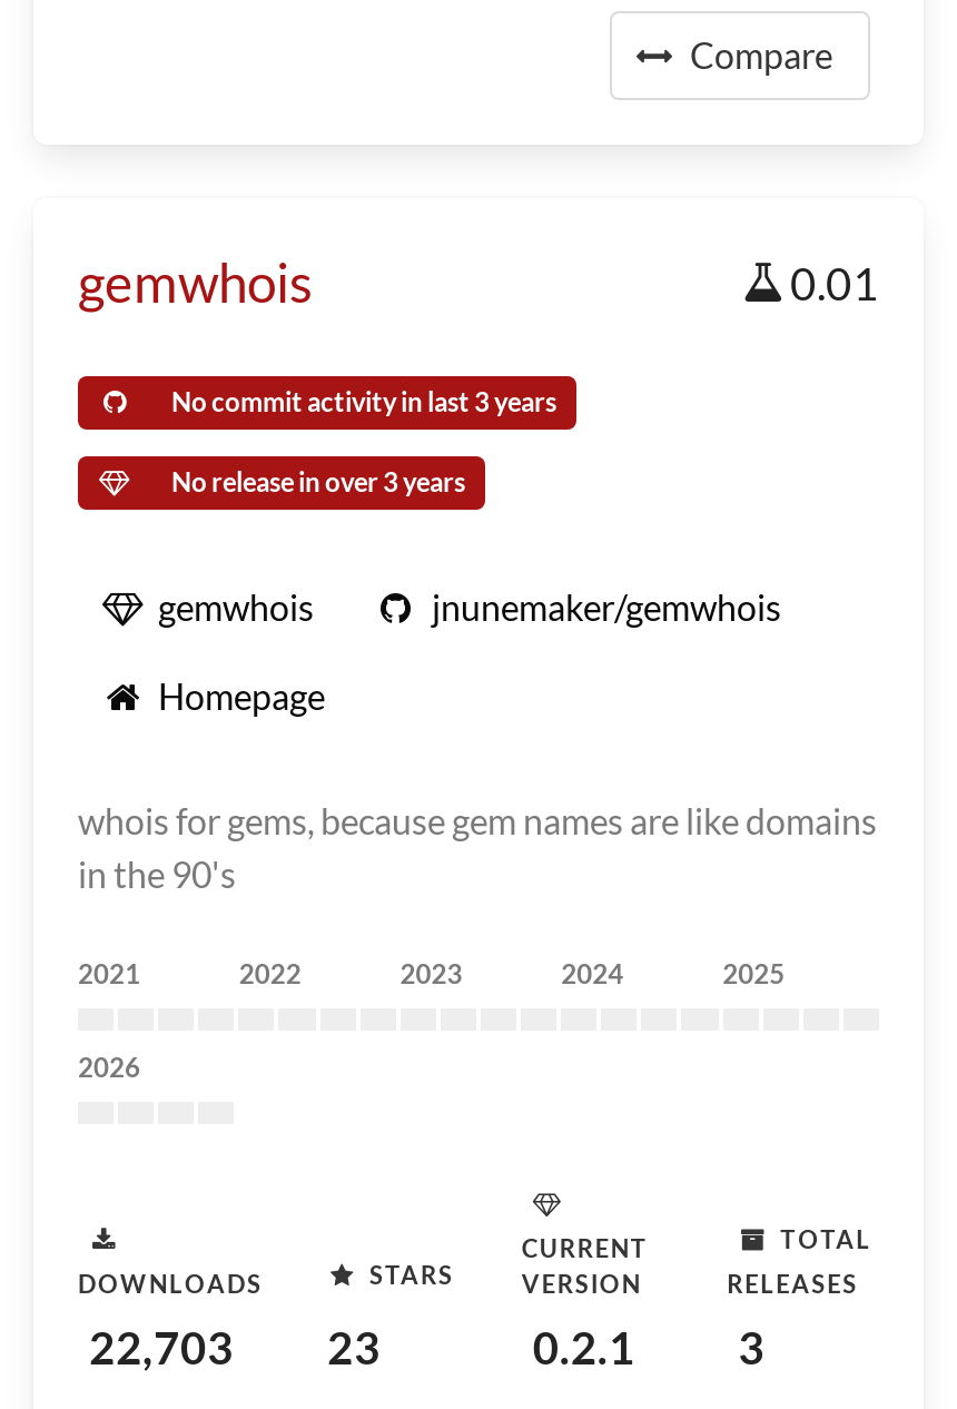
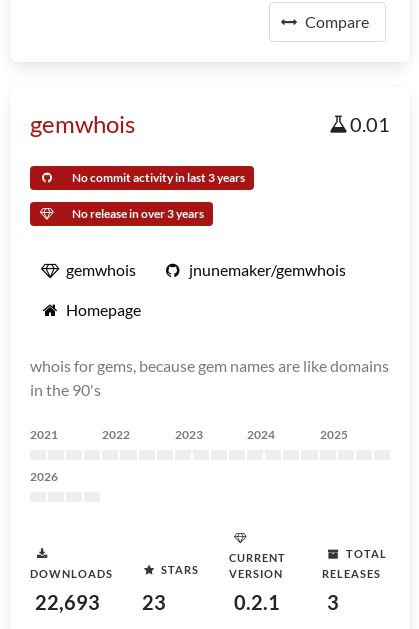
- 22,703 23
+ 22,693 23
